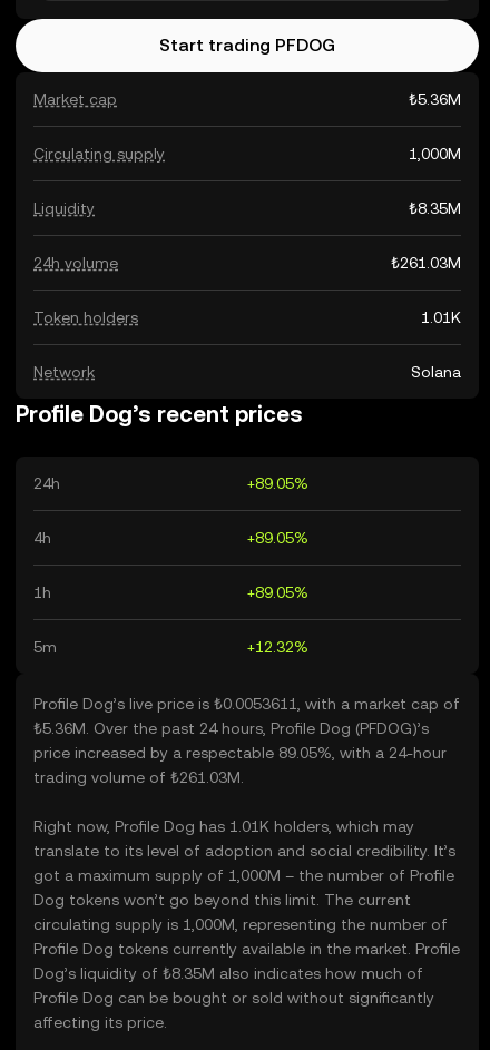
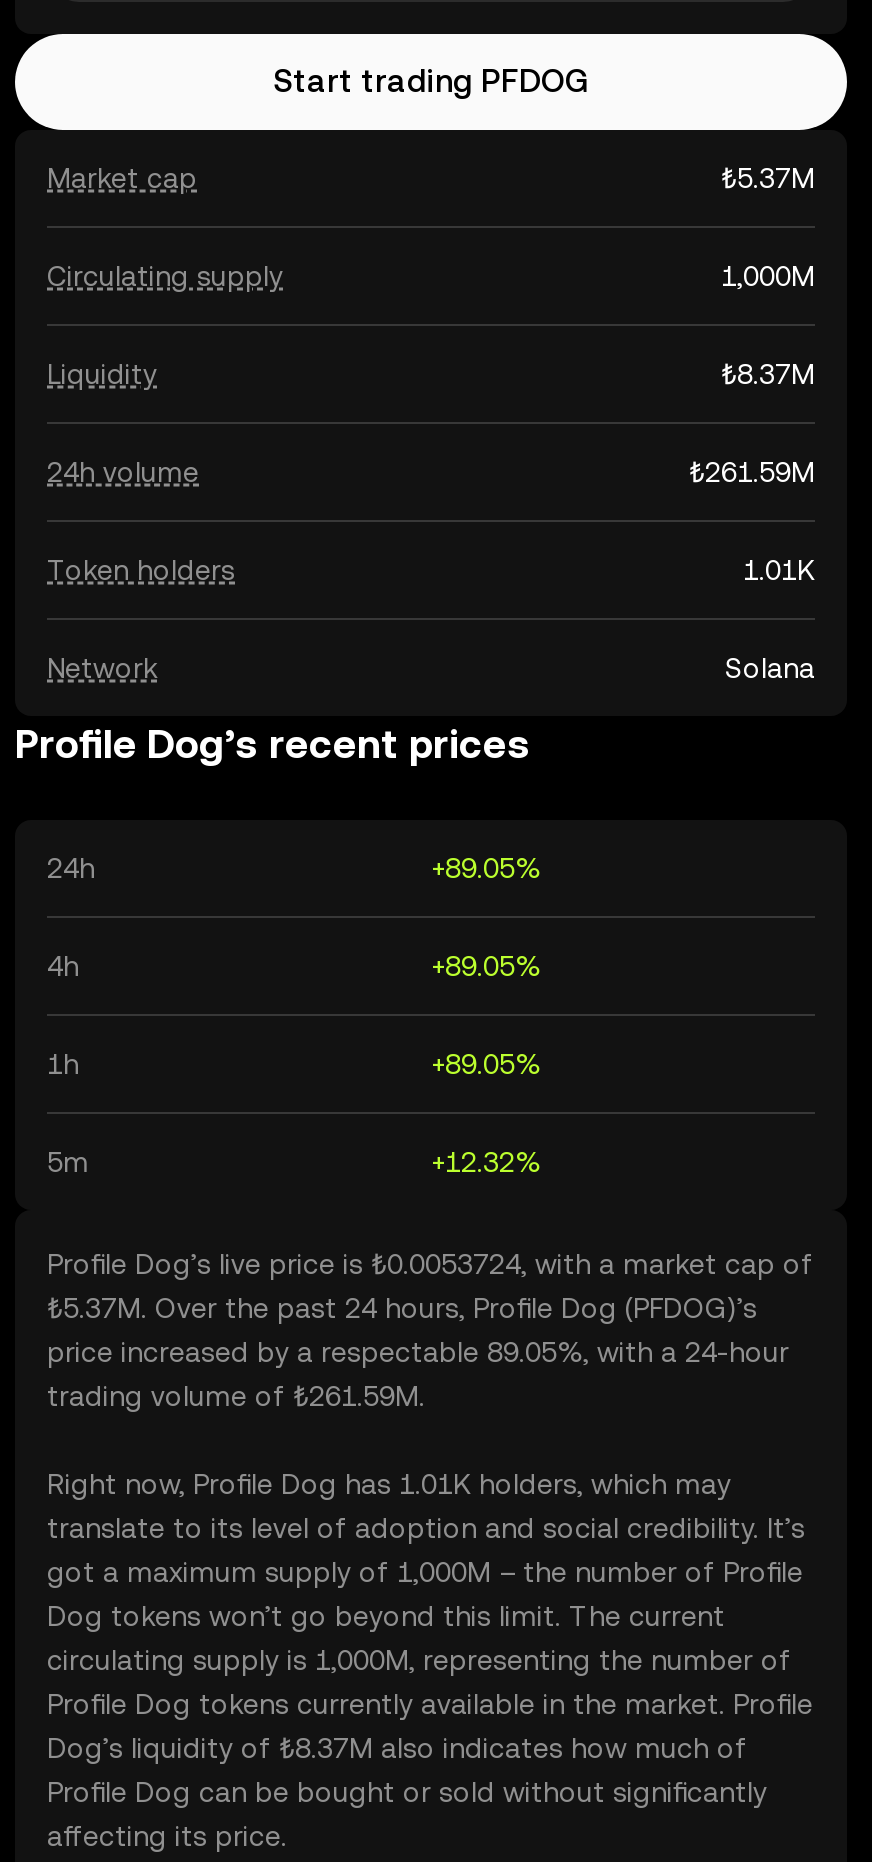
- ₺5.36M
+ ₺5.37M

- ₺8.35M
+ ₺8.37M

- ₺261.03M
+ ₺261.59M

- Profile Dog’s live price is ₺0.0053611, with a market cap of
+ Profile Dog’s live price is ₺0.0053724, with a market cap of

- ₺5.36M. Over the past 24 hours, Profile Dog (PFDOG)’s
+ ₺5.37M. Over the past 24 hours, Profile Dog (PFDOG)’s

- trading volume of ₺261.03M.
+ trading volume of ₺261.59M.

- Dog’s liquidity of ₺8.35M also indicates how much of
+ Dog’s liquidity of ₺8.37M also indicates how much of
